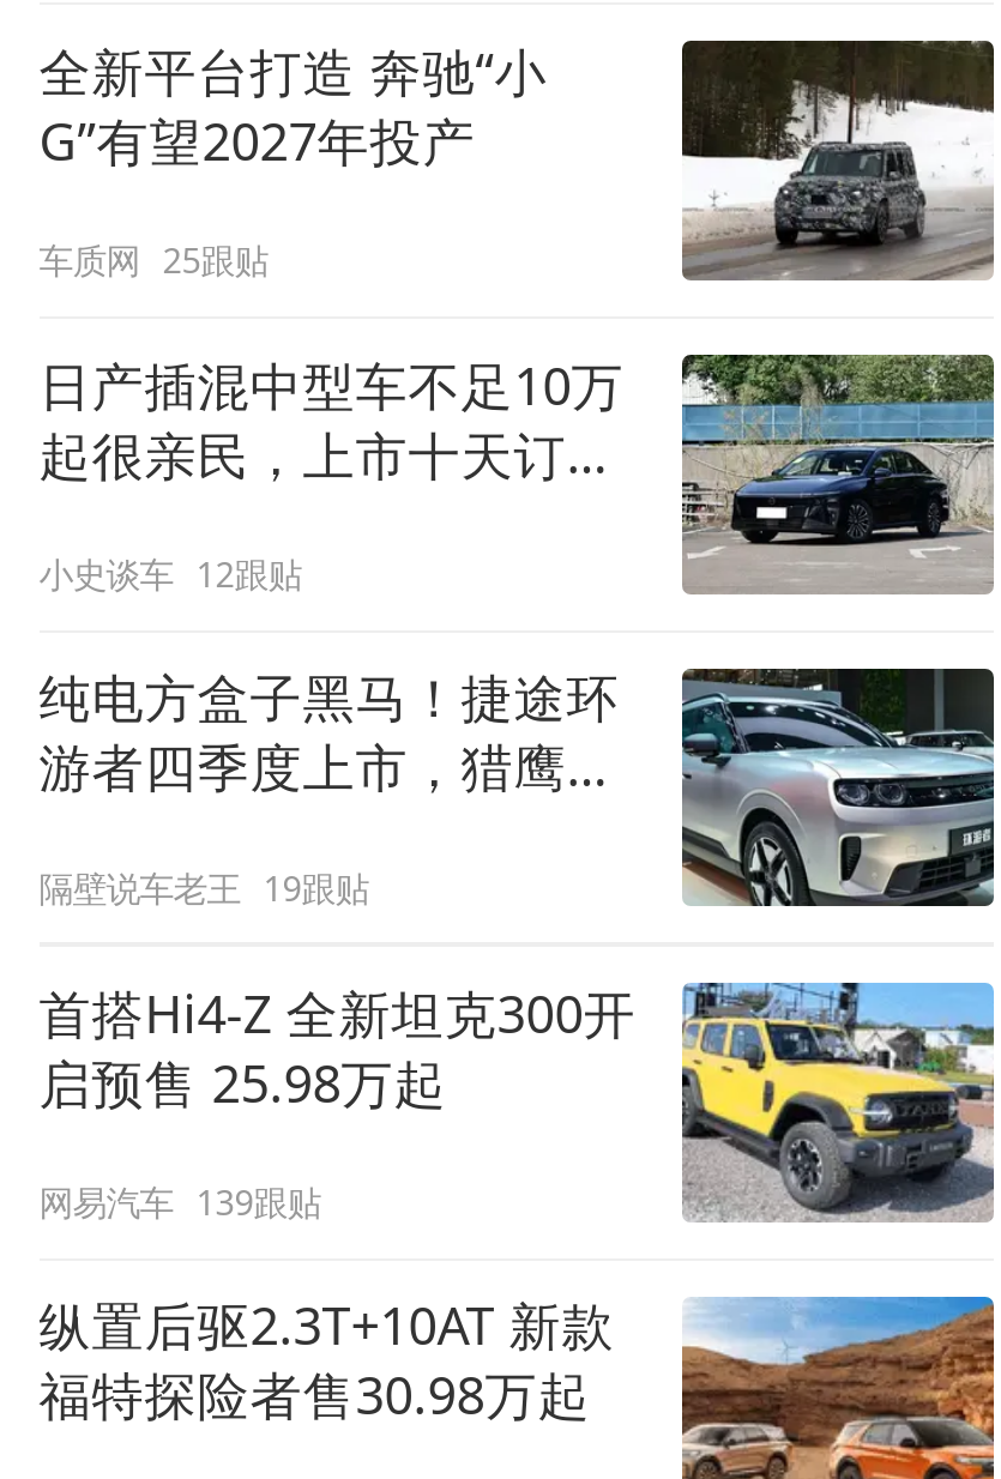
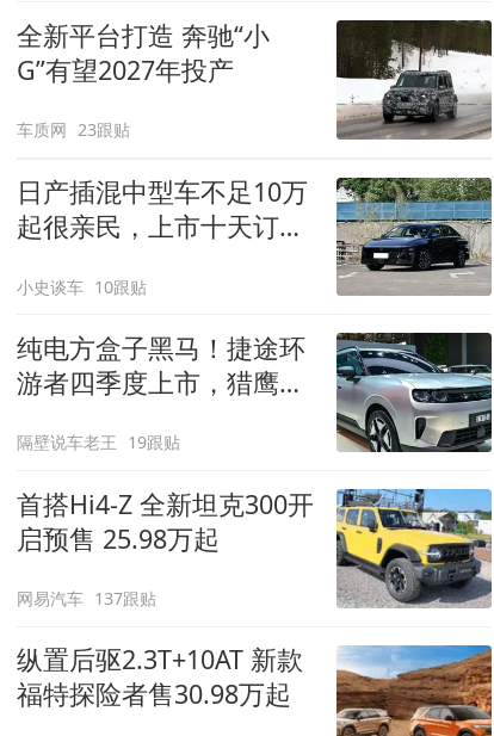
- 车质网 25跟贴
+ 车质网 23跟贴

- 小史谈车 12跟贴
+ 小史谈车 10跟贴

- 网易汽车 139跟贴
+ 网易汽车 137跟贴
